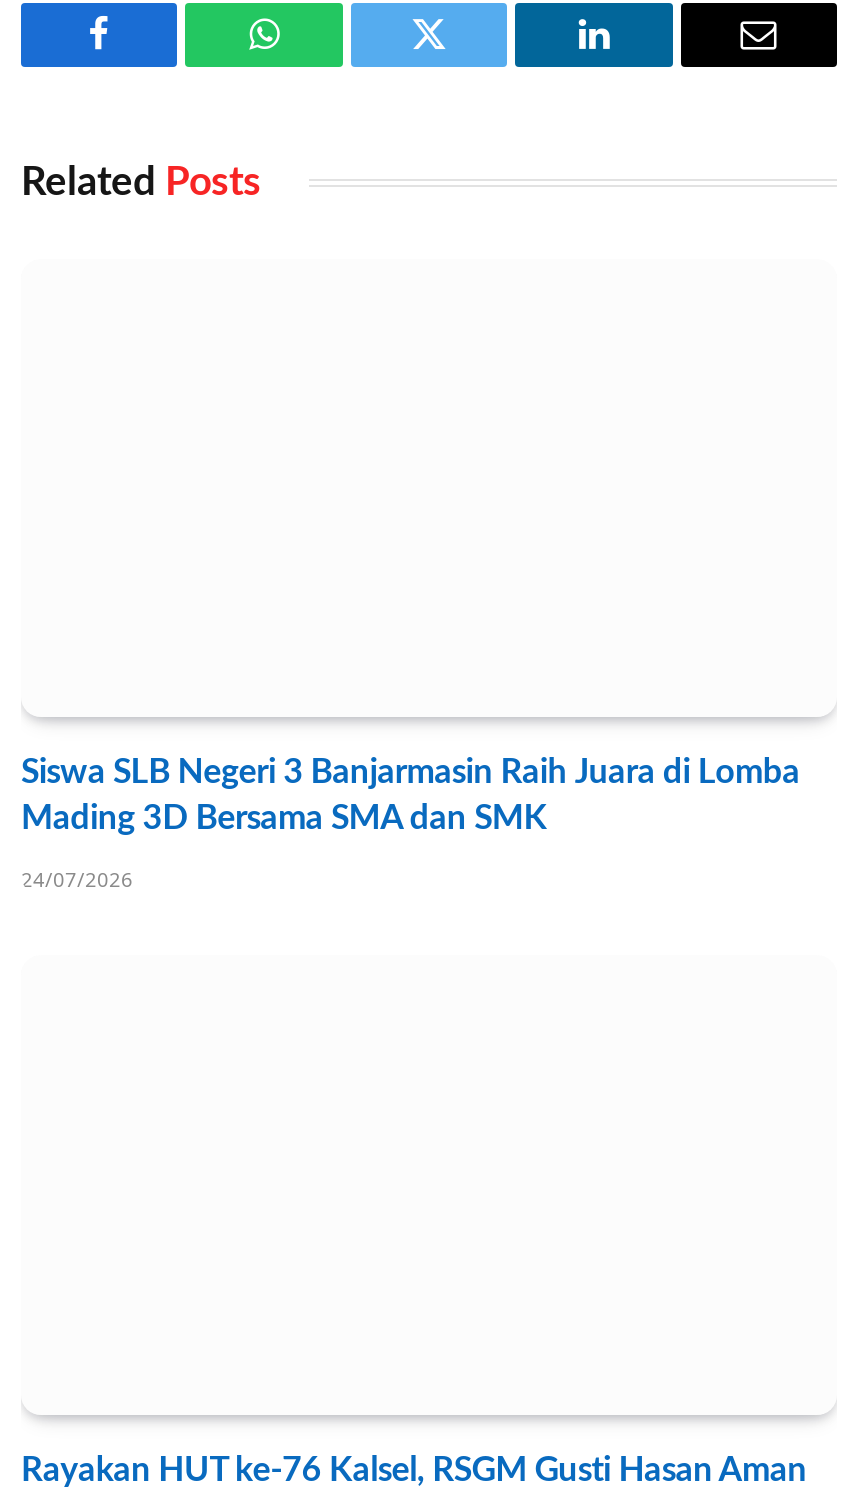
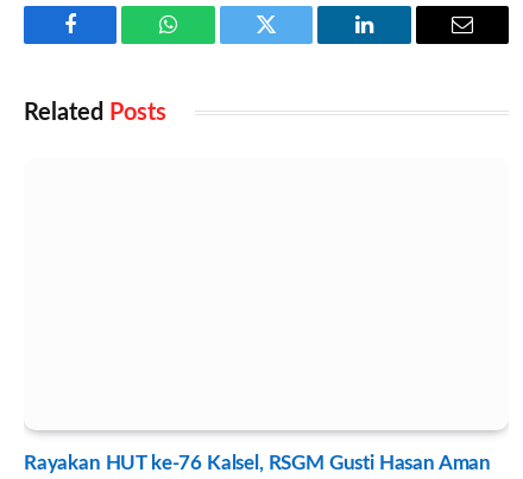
- Siswa SLB Negeri 3 Banjarmasin Raih Juara di Lomba
- Mading 3D Bersama SMA dan SMK
- 24/07/2026
